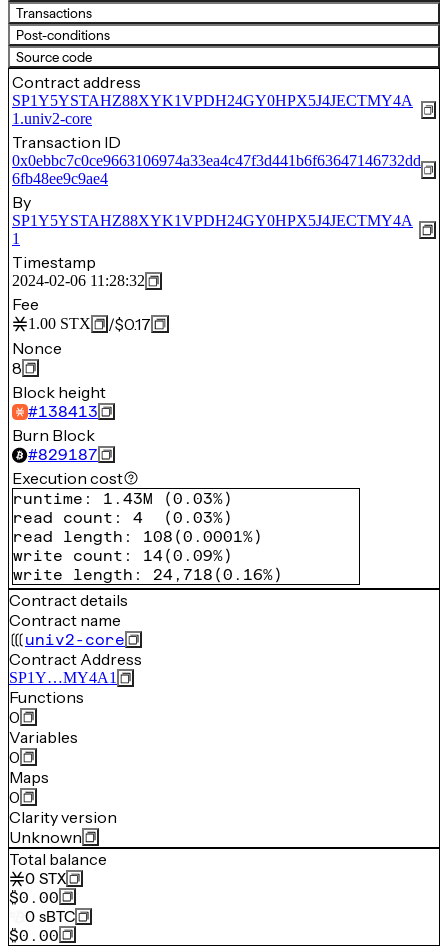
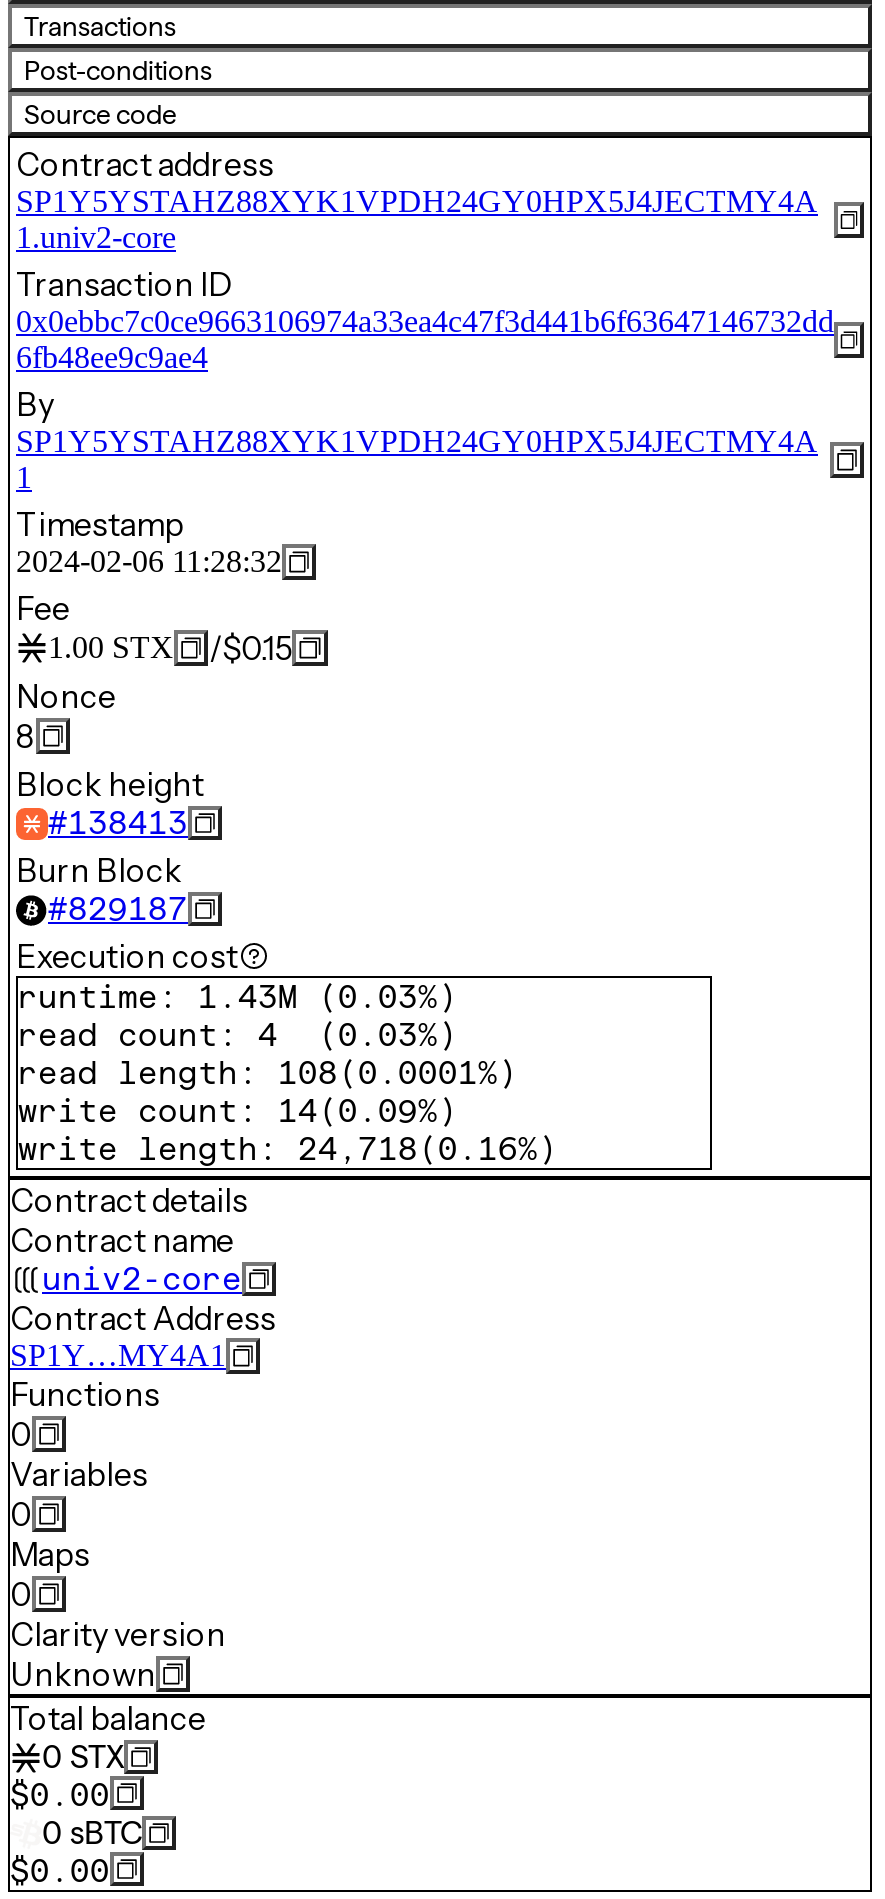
- 1.00 STX /$0.17
+ 1.00 STX /$0.15
